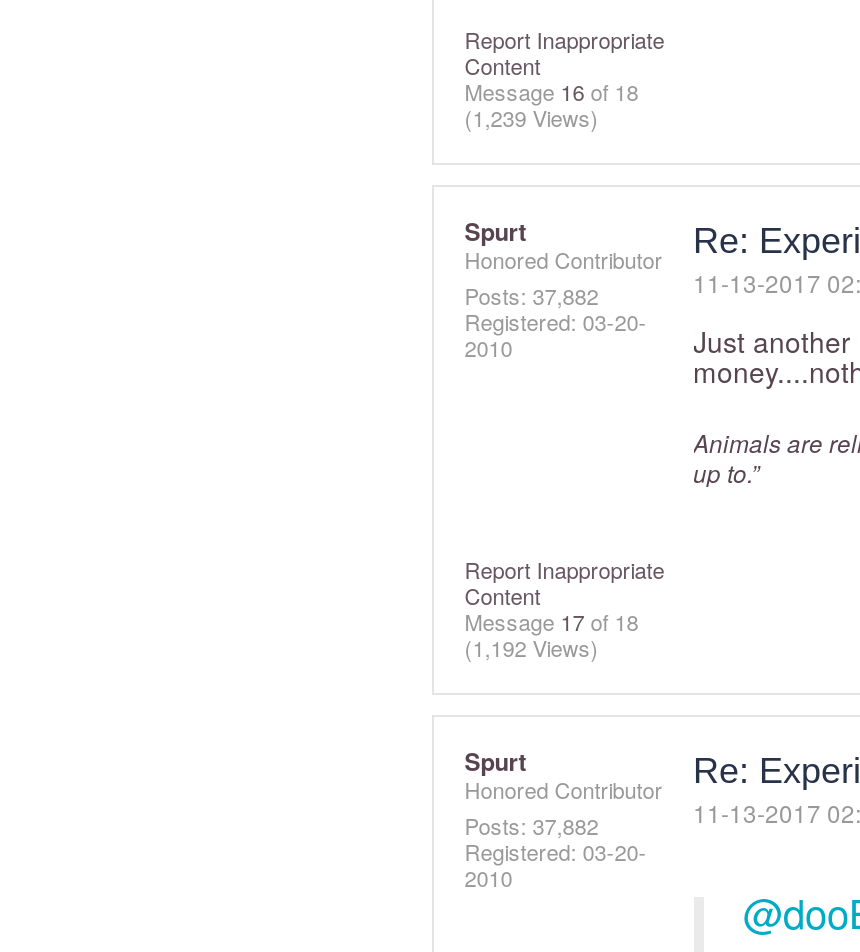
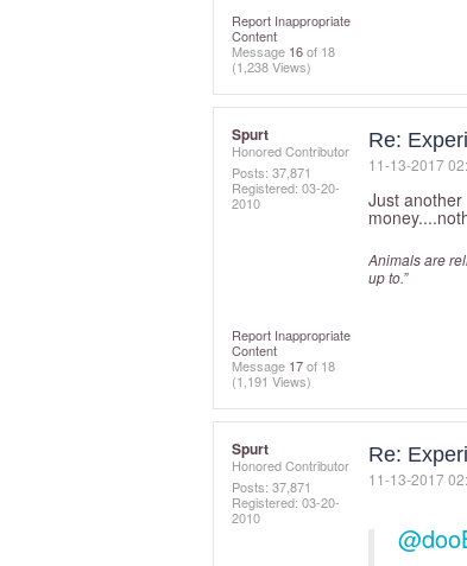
- (1,239 Views)
+ (1,238 Views)

- Posts: 37,882
+ Posts: 37,871

- (1,192 Views)
+ (1,191 Views)

- Posts: 37,882
+ Posts: 37,871
